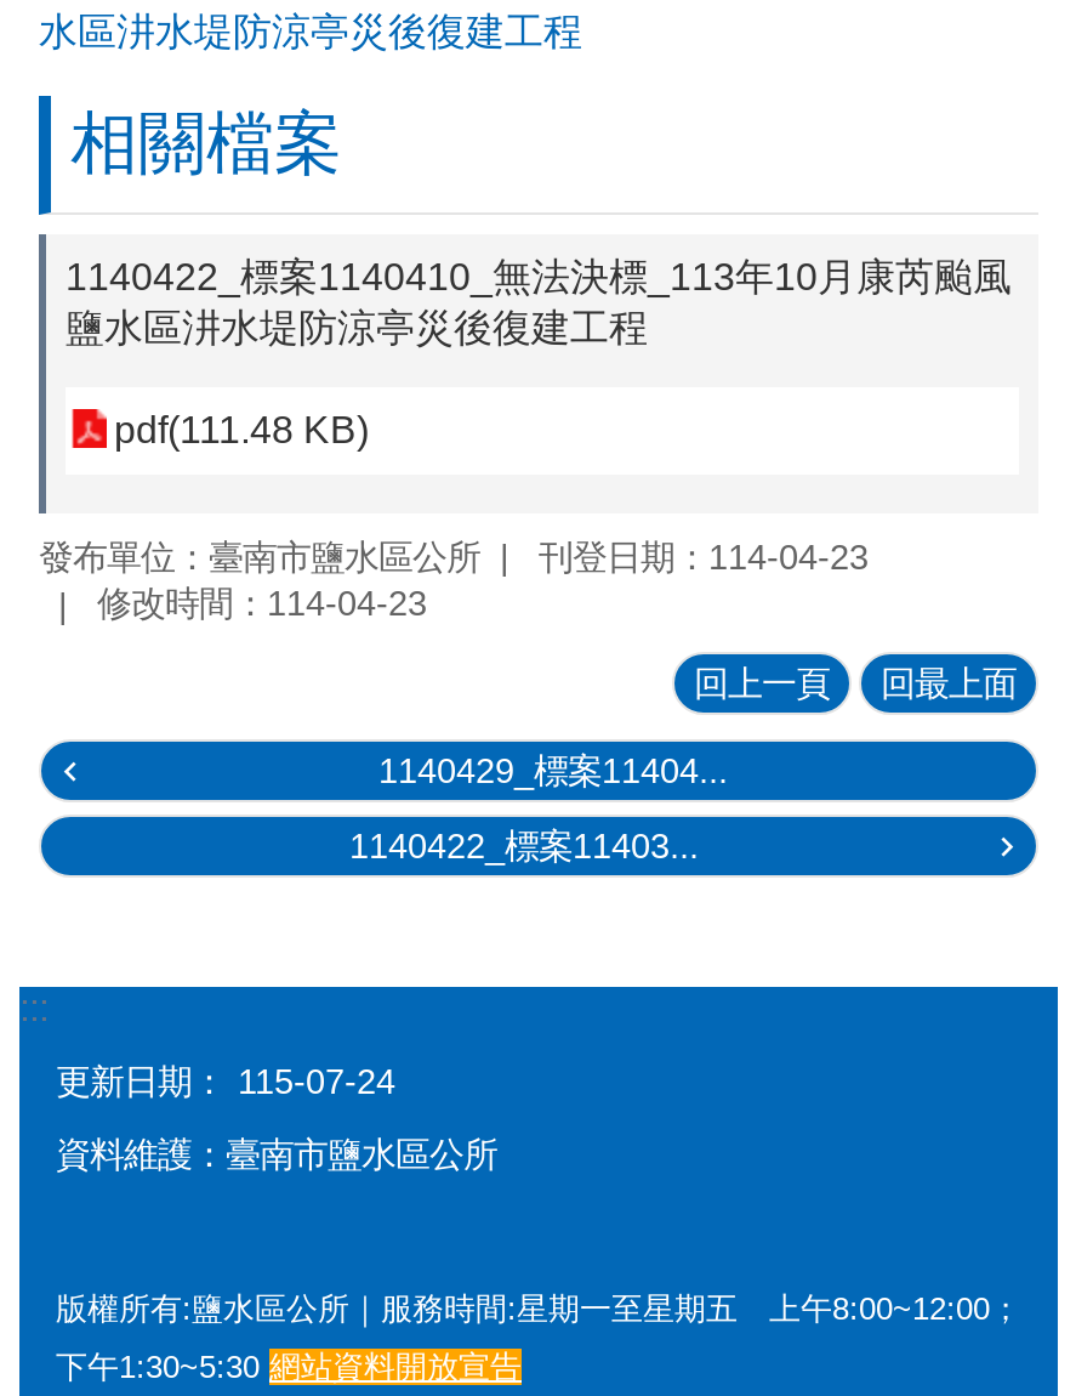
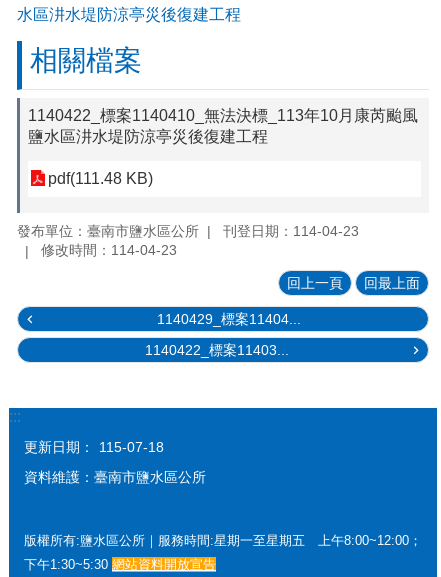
- 更新日期： 115-07-24
+ 更新日期： 115-07-18
